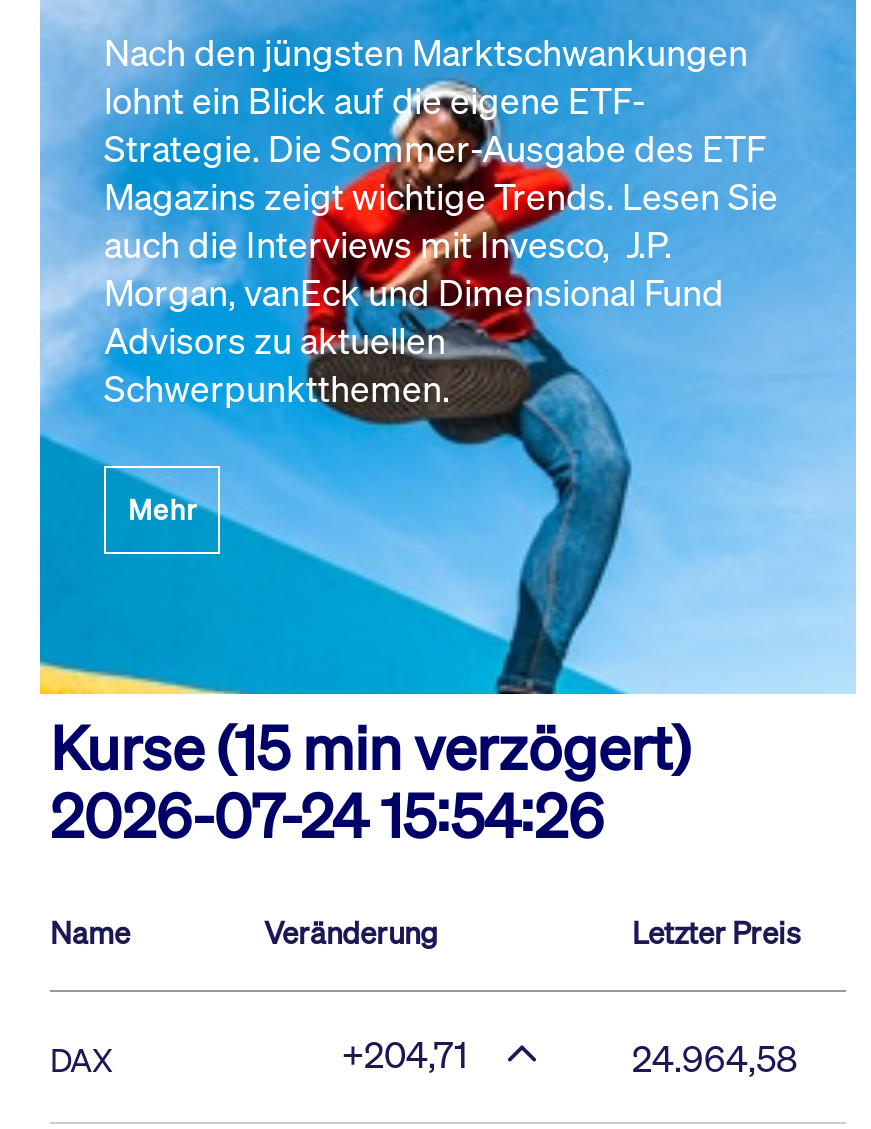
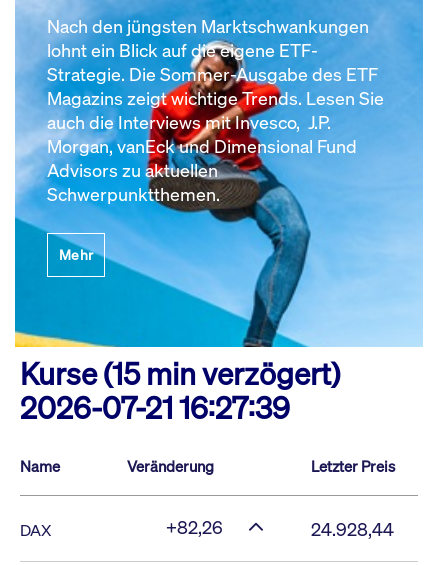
- 2026-07-24 15:54:26
+ 2026-07-21 16:27:39

- +204,71
+ +82,26

- 24.964,58
+ 24.928,44
